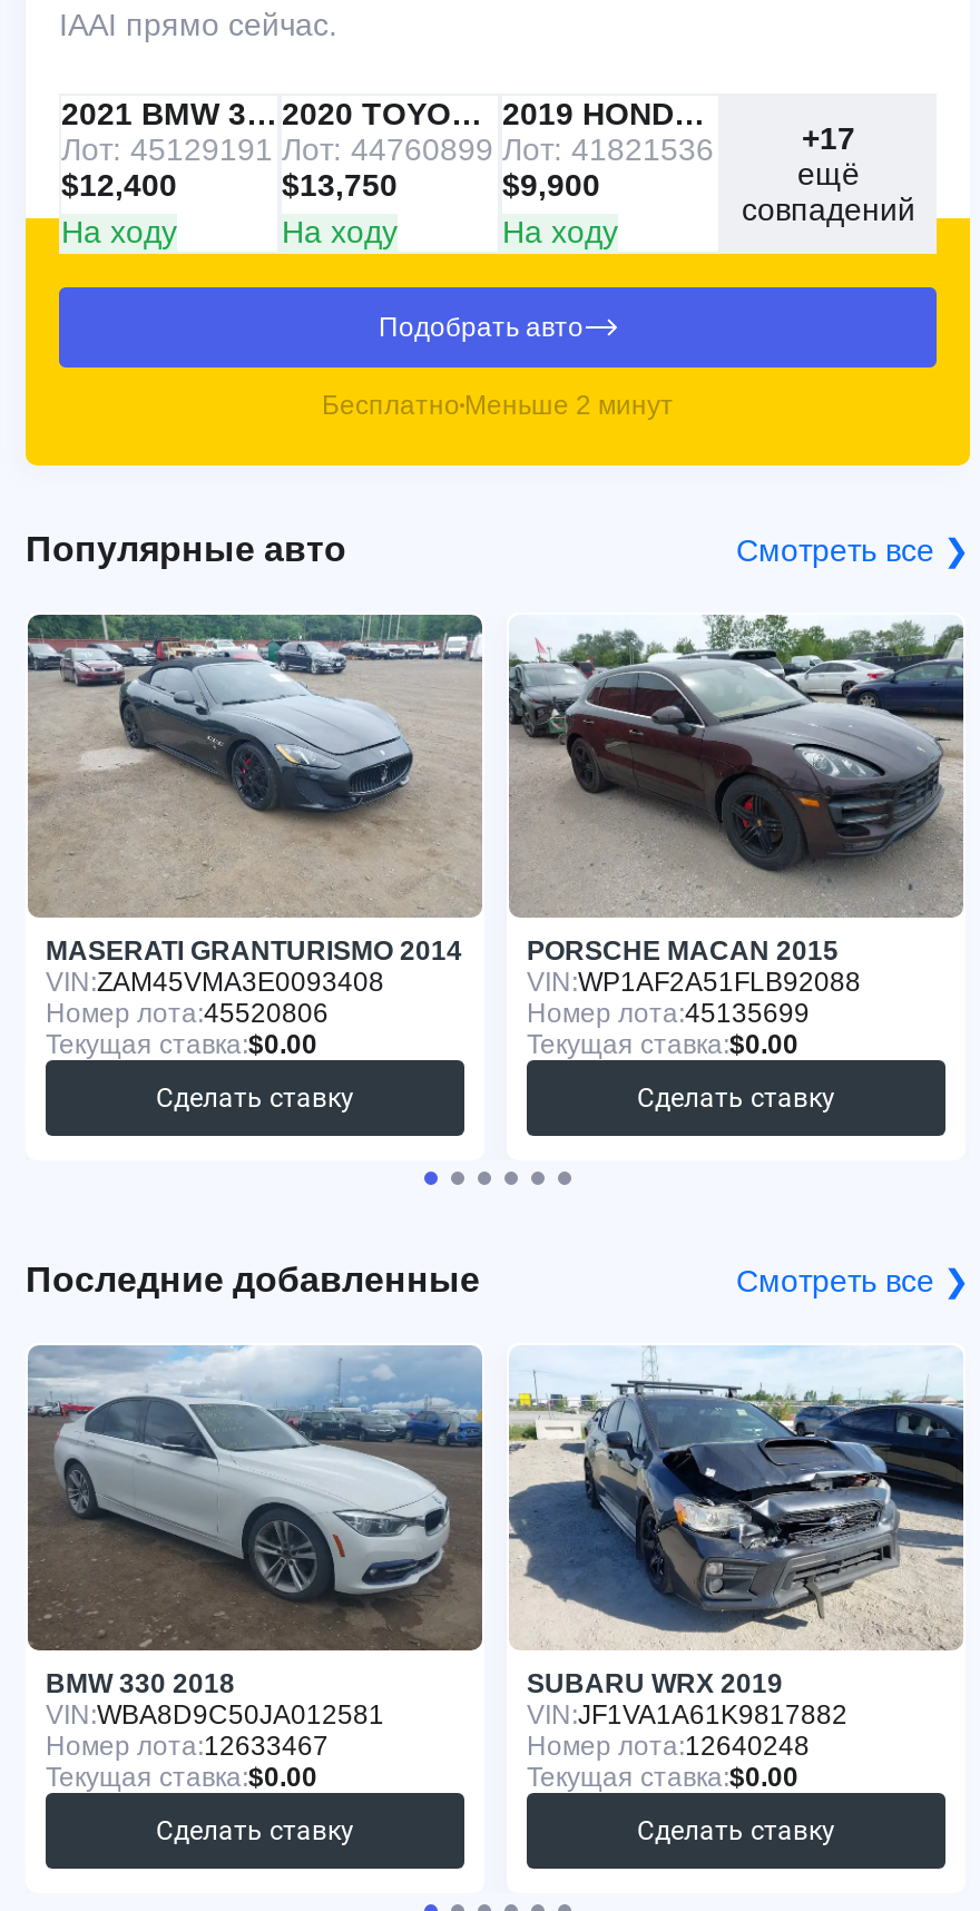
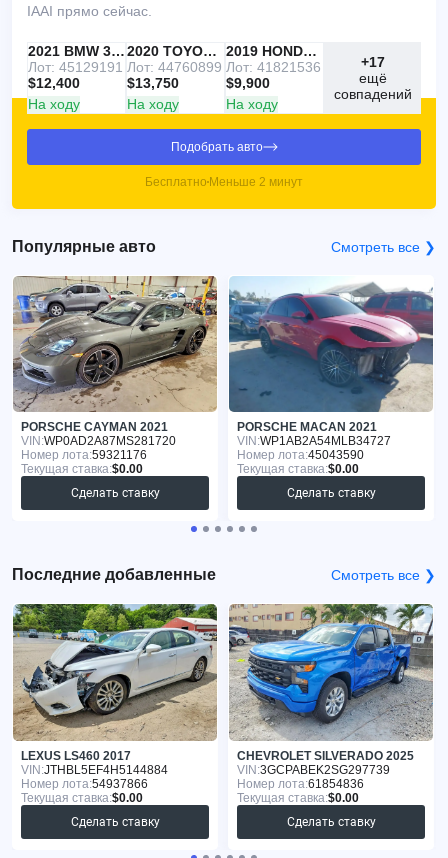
- [image]
- MASERATI GRANTURISMO 2014
- VIN: ZAM45VMA3E0093408
- Номер лота:45520806
+ [image]
+ PORSCHE CAYMAN 2021
+ VIN: WP0AD2A87MS281720
+ Номер лота:59321176

- [image]
- PORSCHE MACAN 2015
+ [image]
+ PORSCHE MACAN 2021

- VIN: WP1AF2A51FLB92088
+ VIN: WP1AB2A54MLB34727

- Номер лота:45135699
+ Номер лота:45043590

- [image]
- BMW 330 2018
- VIN: WBA8D9C50JA012581
- Номер лота:12633467
+ [image]
+ LEXUS LS460 2017
+ VIN: JTHBL5EF4H5144884
+ Номер лота:54937866

- [image]
- SUBARU WRX 2019
- VIN: JF1VA1A61K9817882
- Номер лота:12640248
+ [image]
+ CHEVROLET SILVERADO 2025
+ VIN: 3GCPABEK2SG297739
+ Номер лота:61854836
